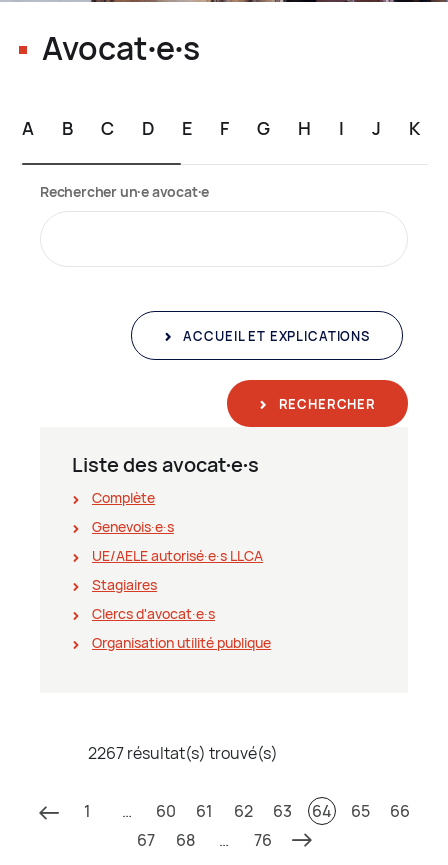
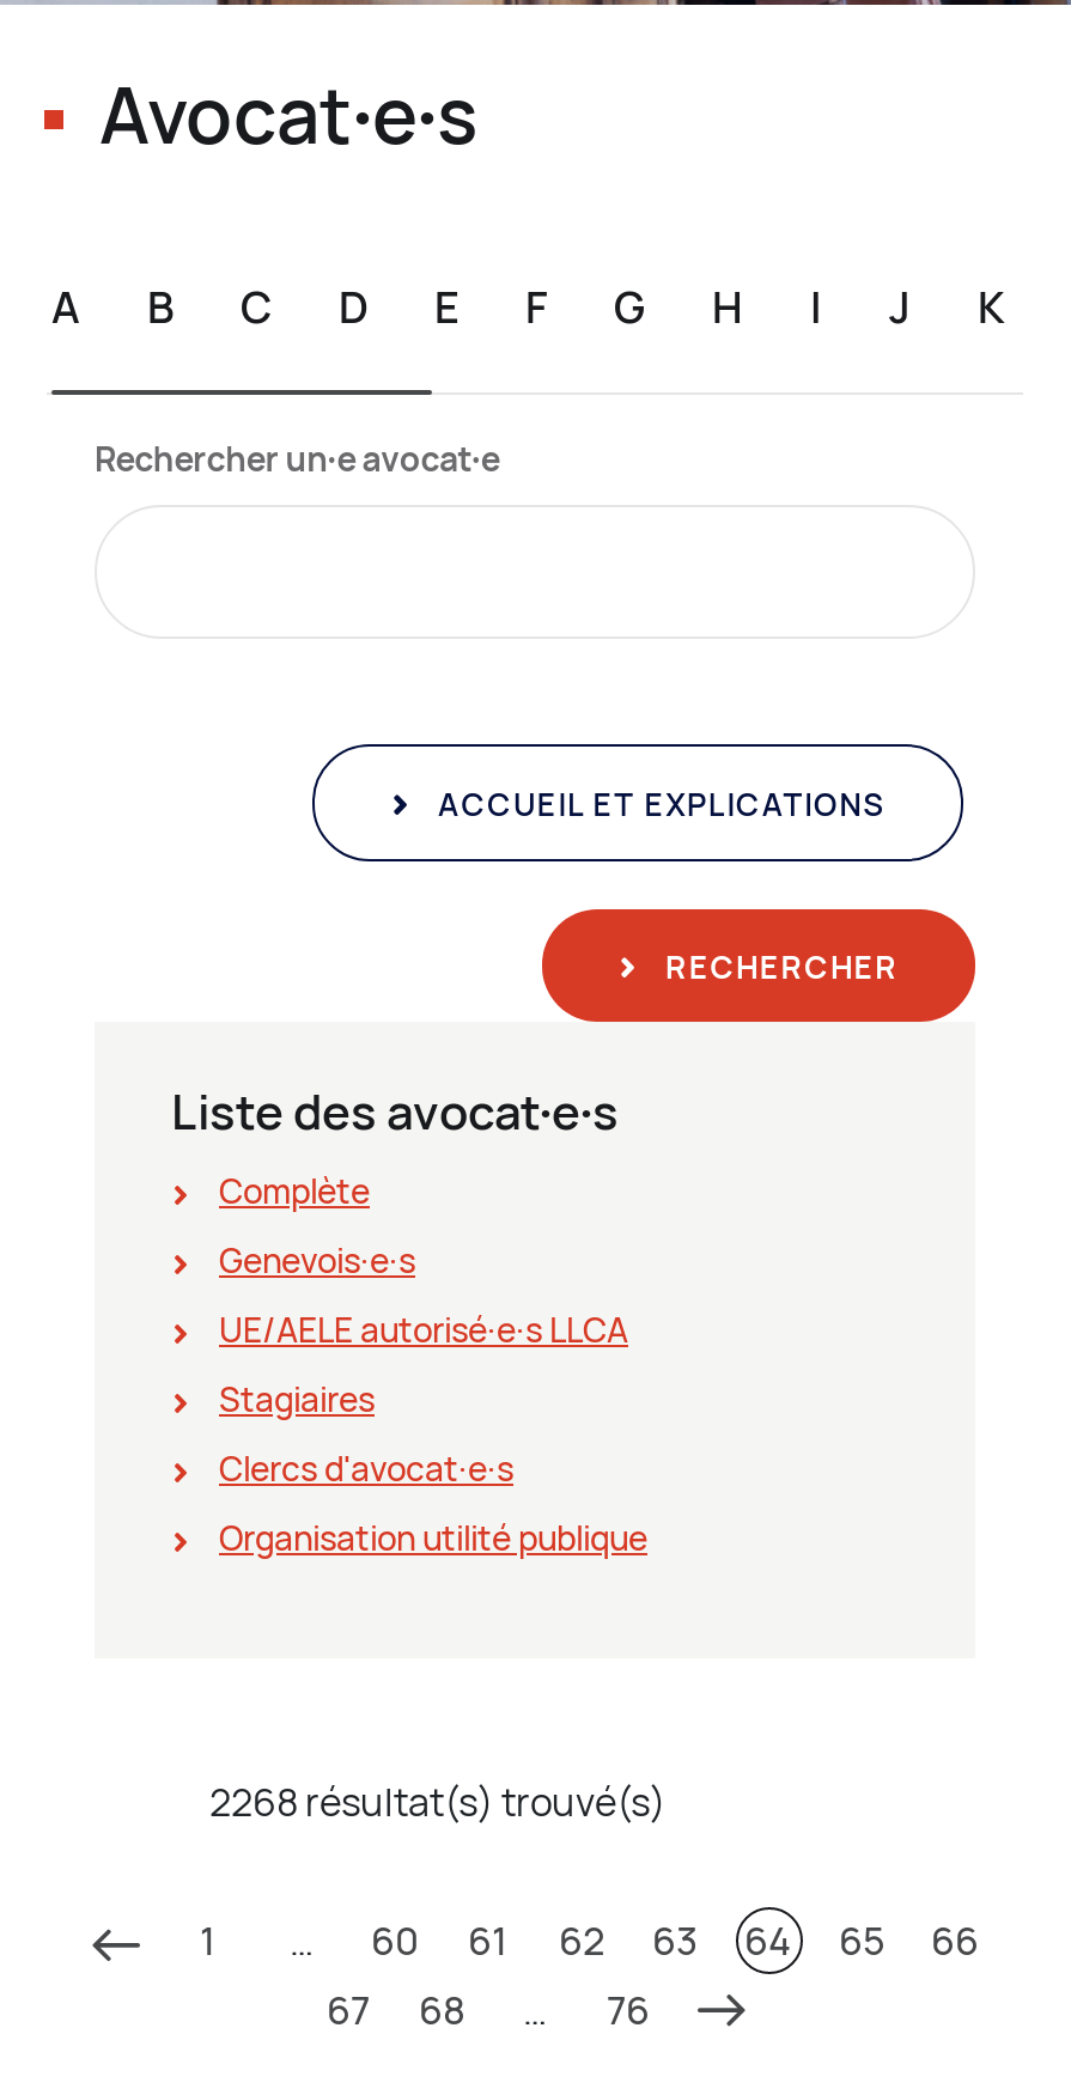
- 2267 résultat(s) trouvé(s)
+ 2268 résultat(s) trouvé(s)
